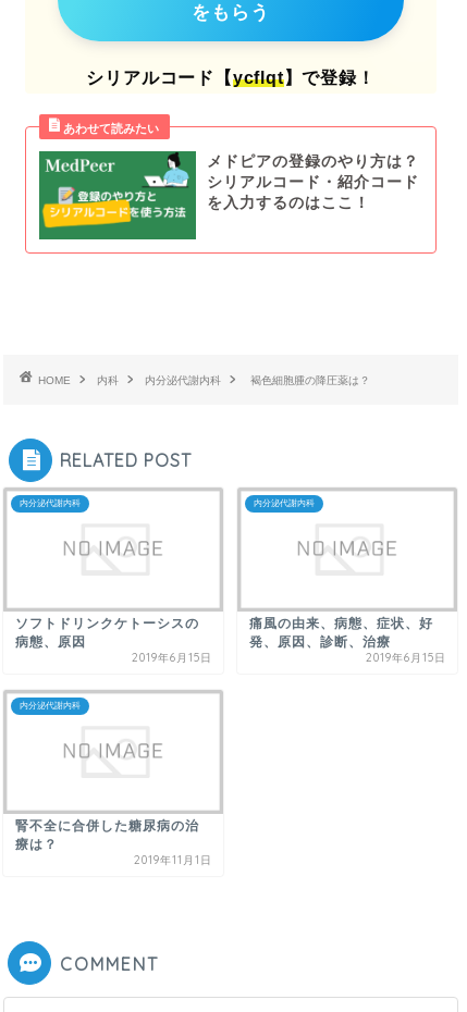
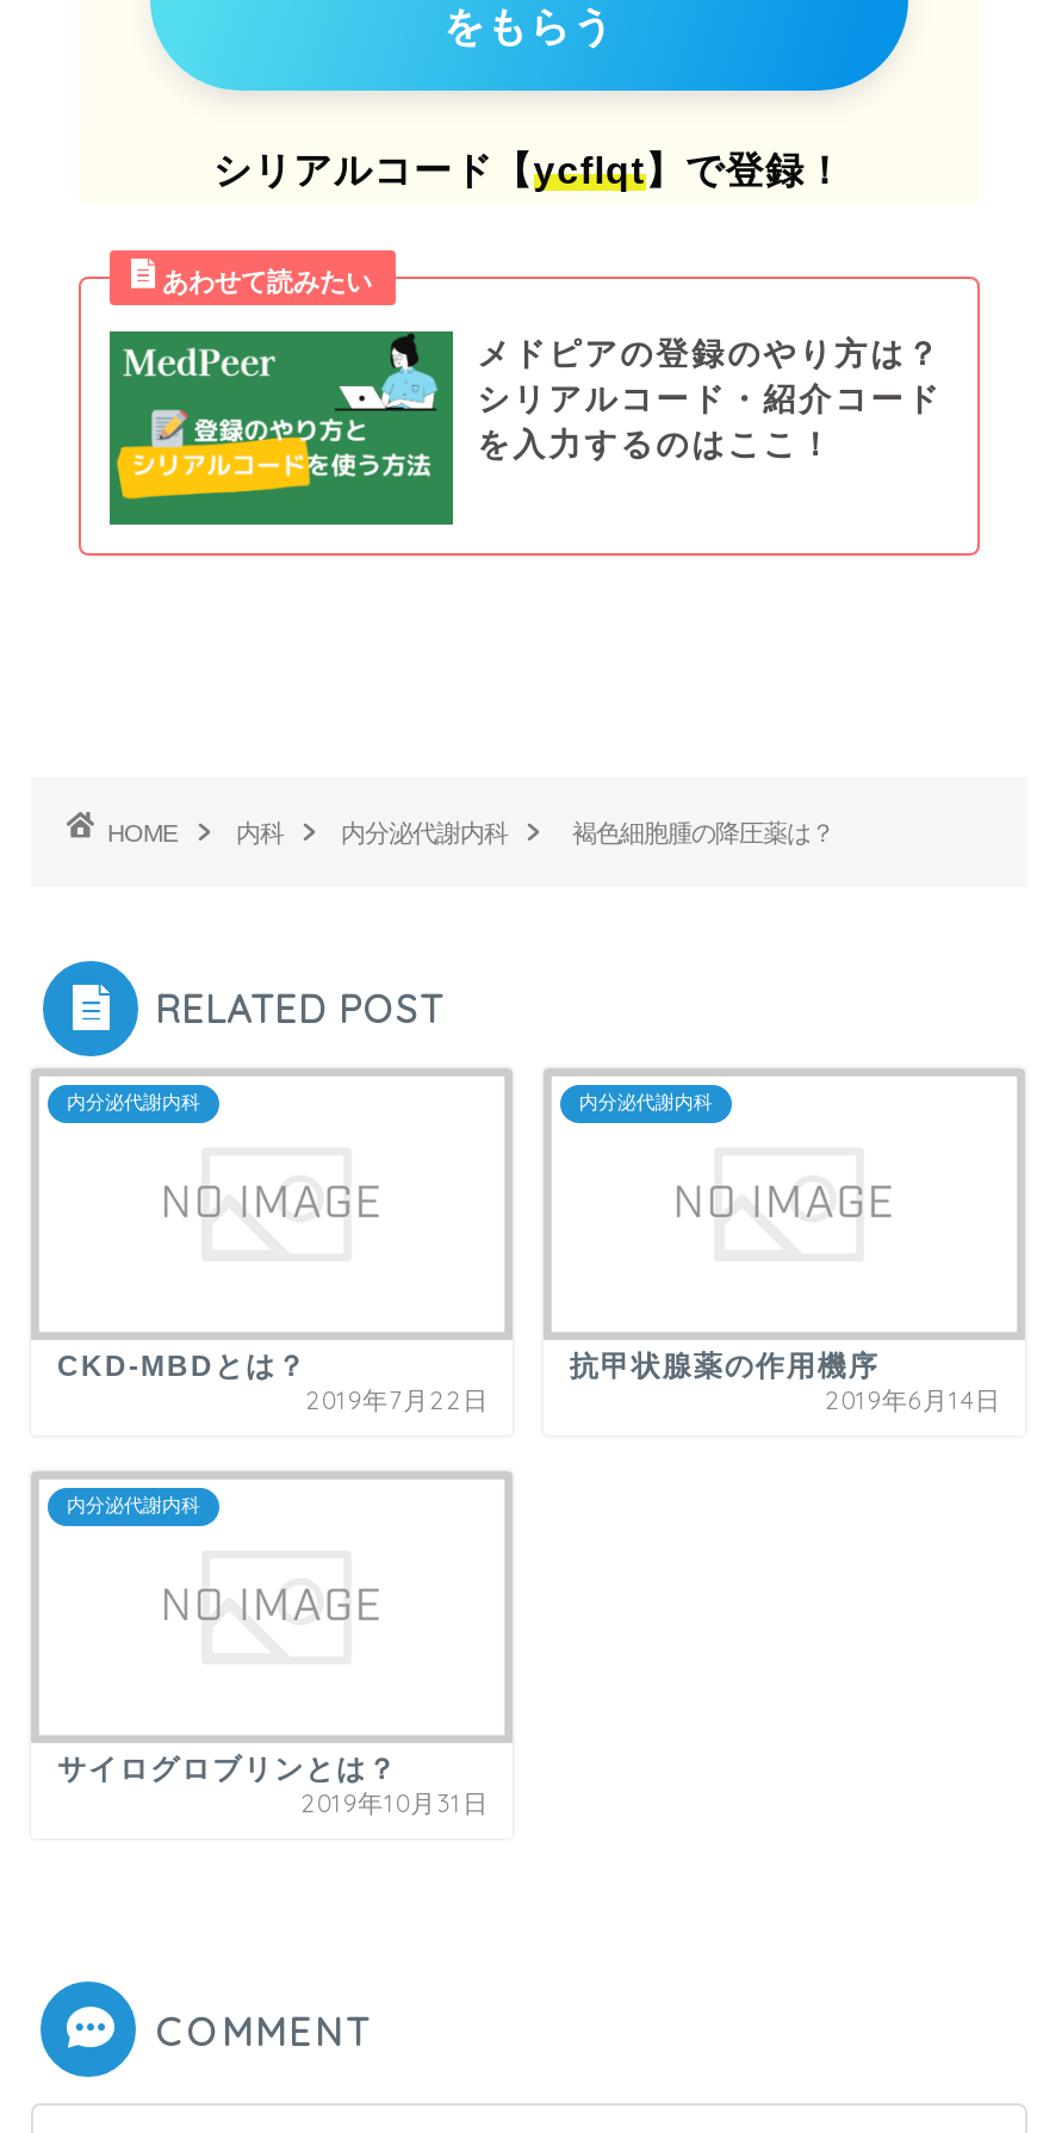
- ソフトドリンクケトーシスの
- 病態、原因
- 2019年6月15日
+ CKD-MBDとは？
+ 2019年7月22日

- 痛風の由来、病態、症状、好
- 発、原因、診断、治療
- 2019年6月15日
+ 抗甲状腺薬の作用機序
+ 2019年6月14日

- 腎不全に合併した糖尿病の治
- 療は？
- 2019年11月1日
+ サイログロブリンとは？
+ 2019年10月31日
